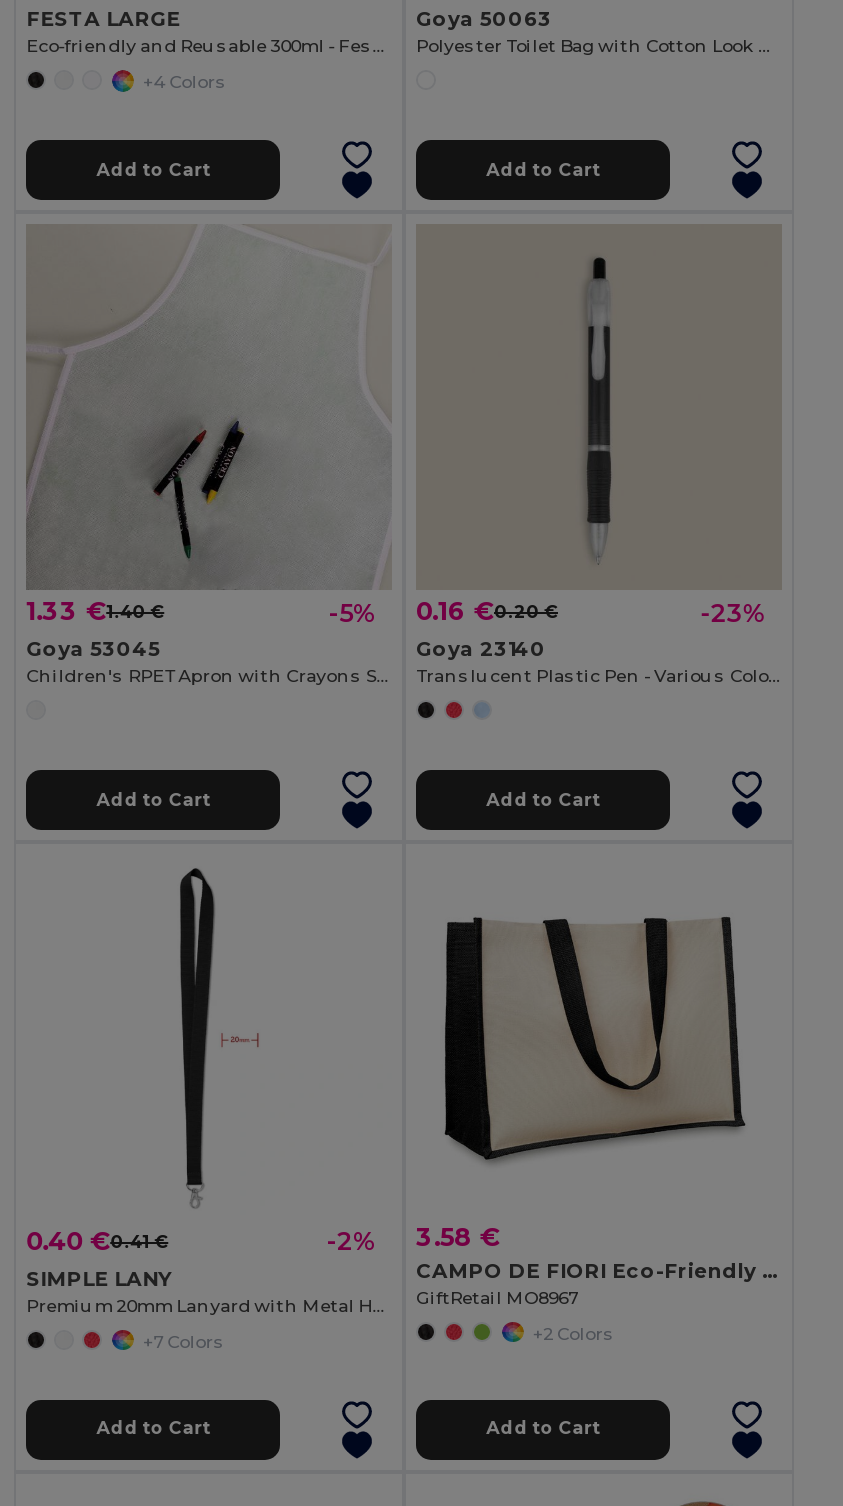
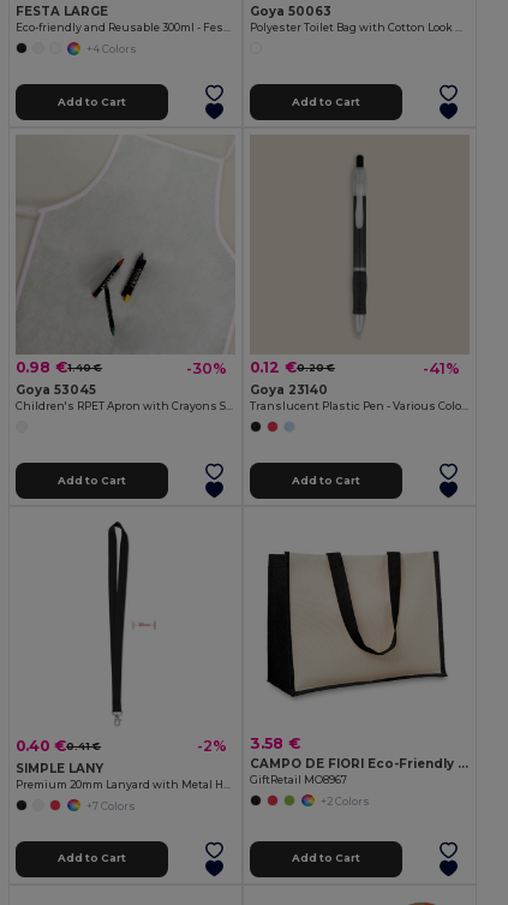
- 1.33 €1.40 €
+ 0.98 €1.40 €

- -5%
+ -30%

- 0.16 €0.20 €
+ 0.12 €0.20 €

- -23%
+ -41%
